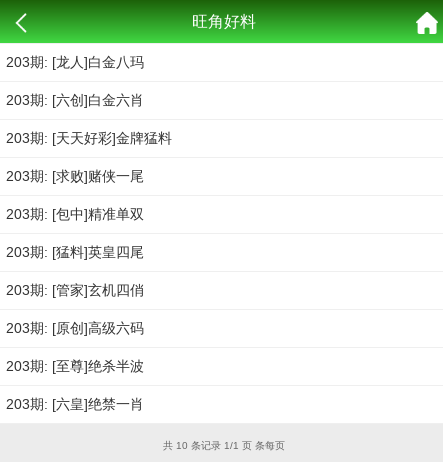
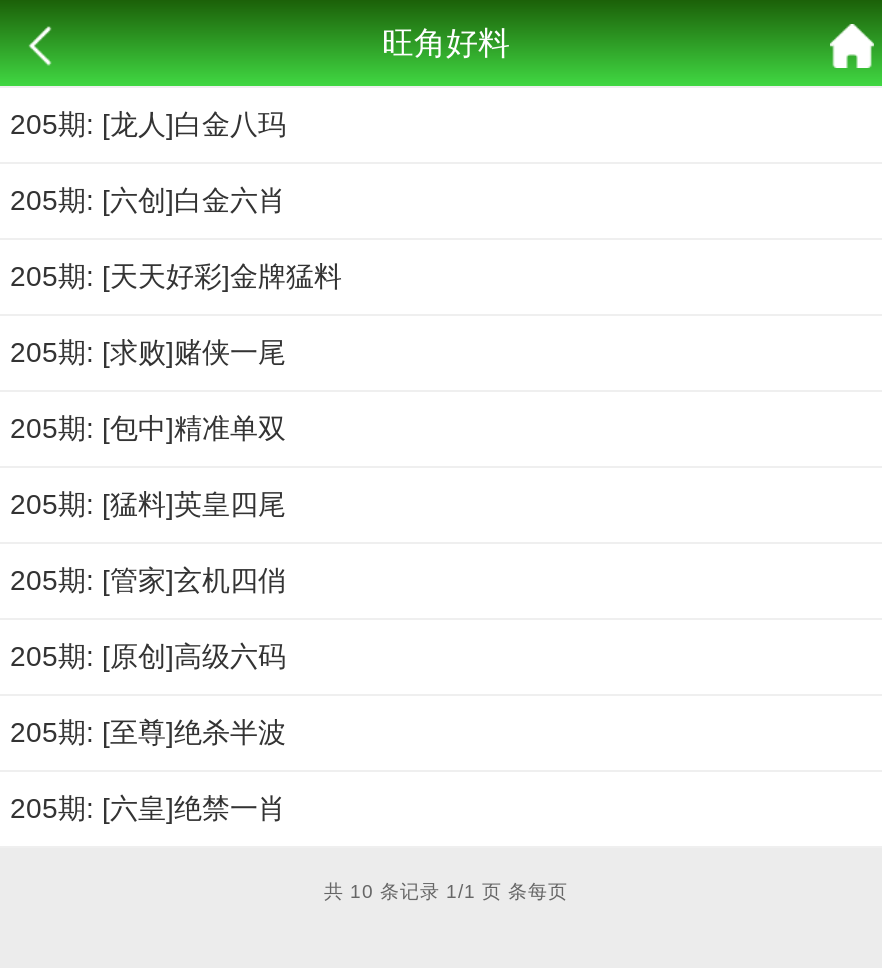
- 203期: [龙人]白金八玛
+ 205期: [龙人]白金八玛

- 203期: [六创]白金六肖
+ 205期: [六创]白金六肖

- 203期: [天天好彩]金牌猛料
+ 205期: [天天好彩]金牌猛料

- 203期: [求败]赌侠一尾
+ 205期: [求败]赌侠一尾

- 203期: [包中]精准单双
+ 205期: [包中]精准单双

- 203期: [猛料]英皇四尾
+ 205期: [猛料]英皇四尾

- 203期: [管家]玄机四俏
+ 205期: [管家]玄机四俏

- 203期: [原创]高级六码
+ 205期: [原创]高级六码

- 203期: [至尊]绝杀半波
+ 205期: [至尊]绝杀半波

- 203期: [六皇]绝禁一肖
+ 205期: [六皇]绝禁一肖
